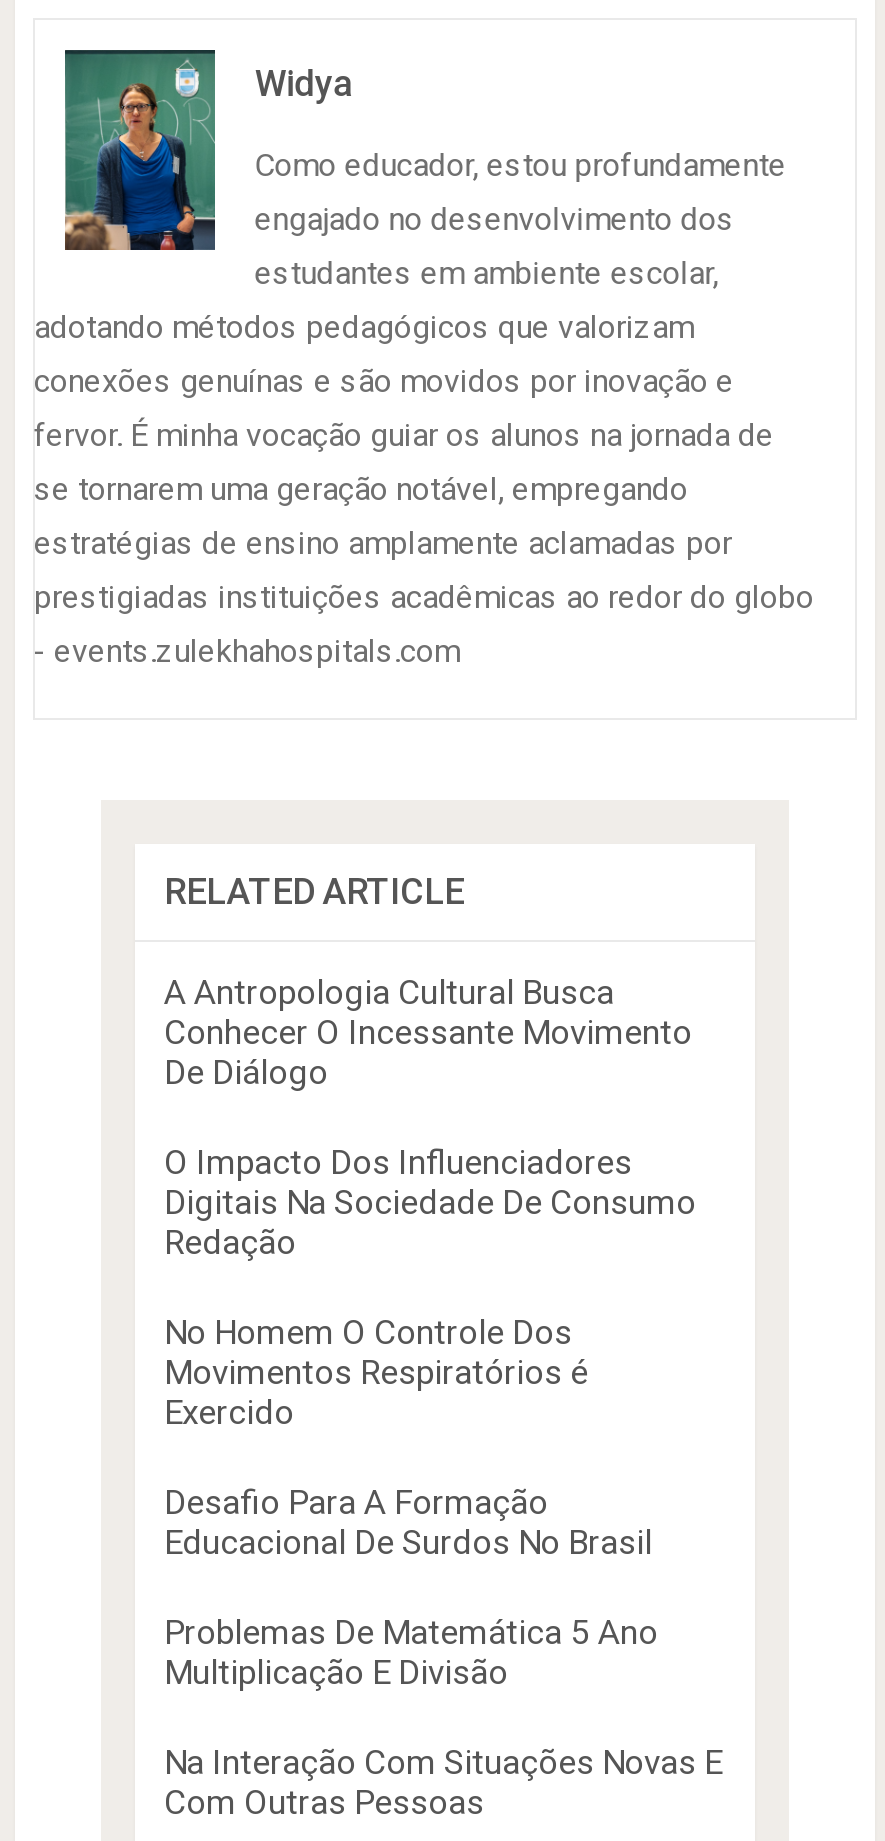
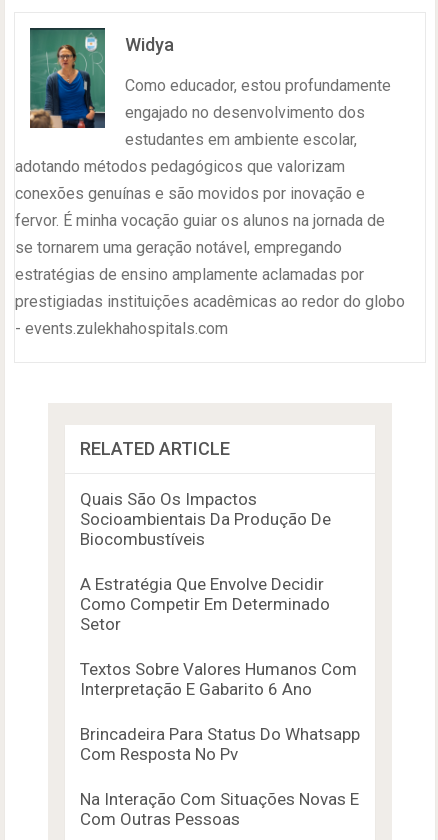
- A Antropologia Cultural Busca
- Conhecer O Incessante Movimento
- De Diálogo
- O Impacto Dos Influenciadores
- Digitais Na Sociedade De Consumo
- Redação
- No Homem O Controle Dos
- Movimentos Respiratórios é
- Exercido
- Desafio Para A Formação
- Educacional De Surdos No Brasil
- Problemas De Matemática 5 Ano
- Multiplicação E Divisão
+ Quais São Os Impactos
+ Socioambientais Da Produção De
+ Biocombustíveis
+ A Estratégia Que Envolve Decidir
+ Como Competir Em Determinado
+ Setor
+ Textos Sobre Valores Humanos Com
+ Interpretação E Gabarito 6 Ano
+ Brincadeira Para Status Do Whatsapp
+ Com Resposta No Pv
